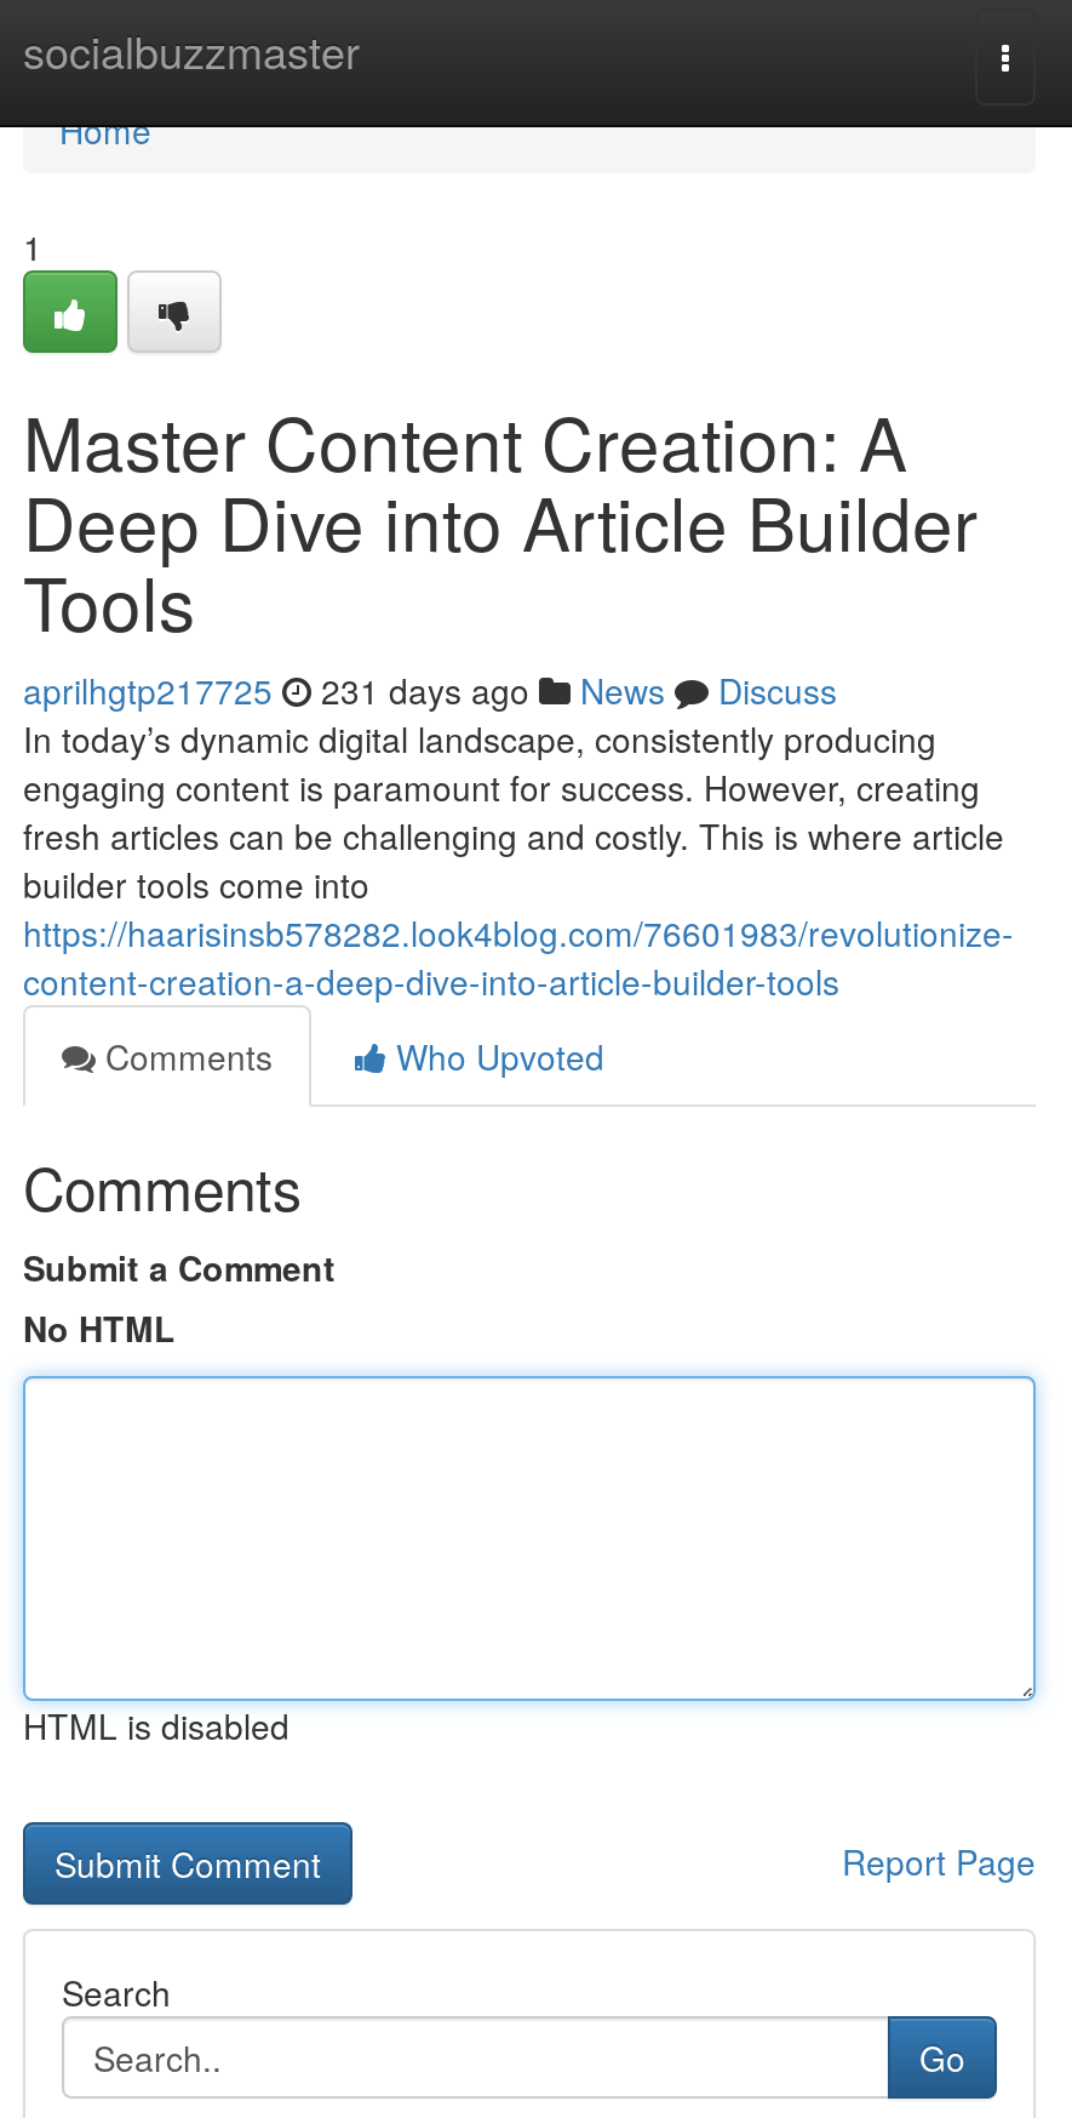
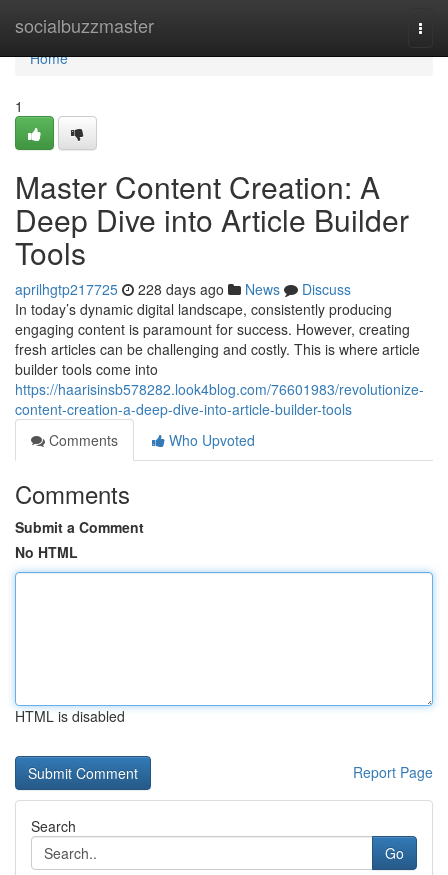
- aprilhgtp217725 231 days ago News Discuss
+ aprilhgtp217725 228 days ago News Discuss
